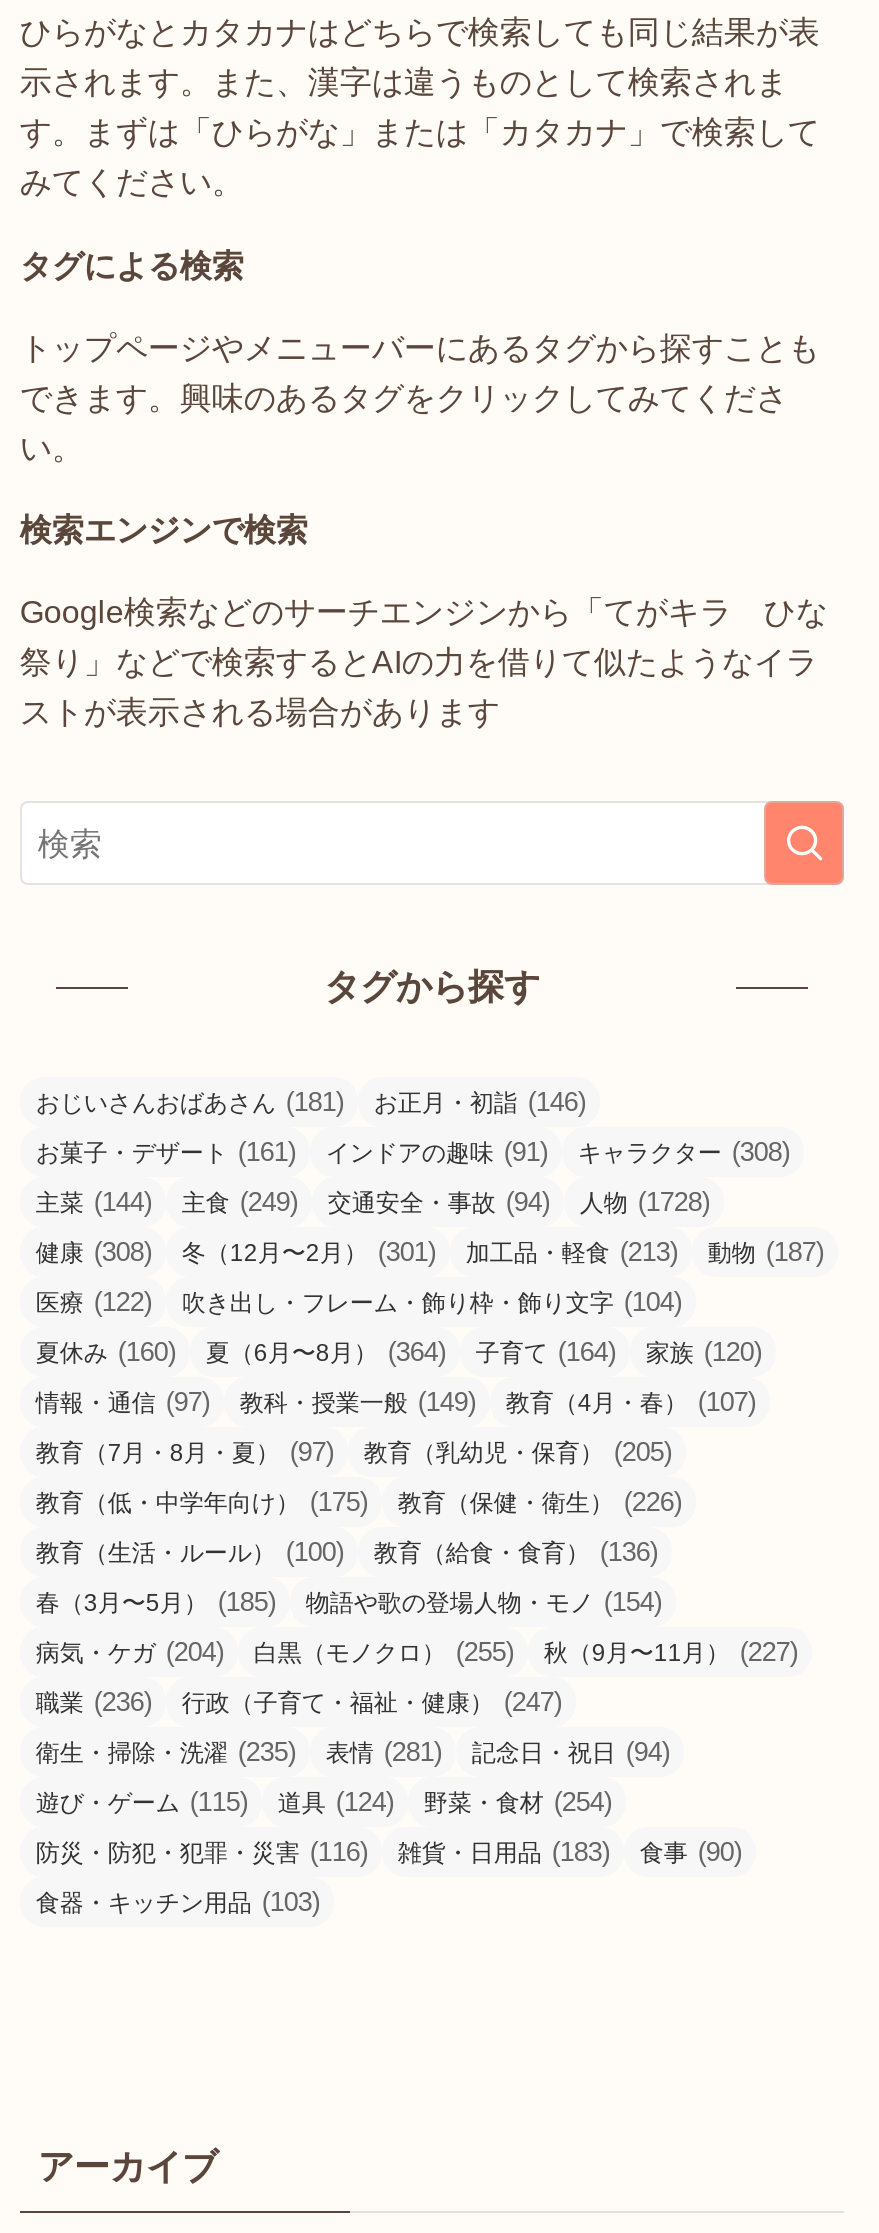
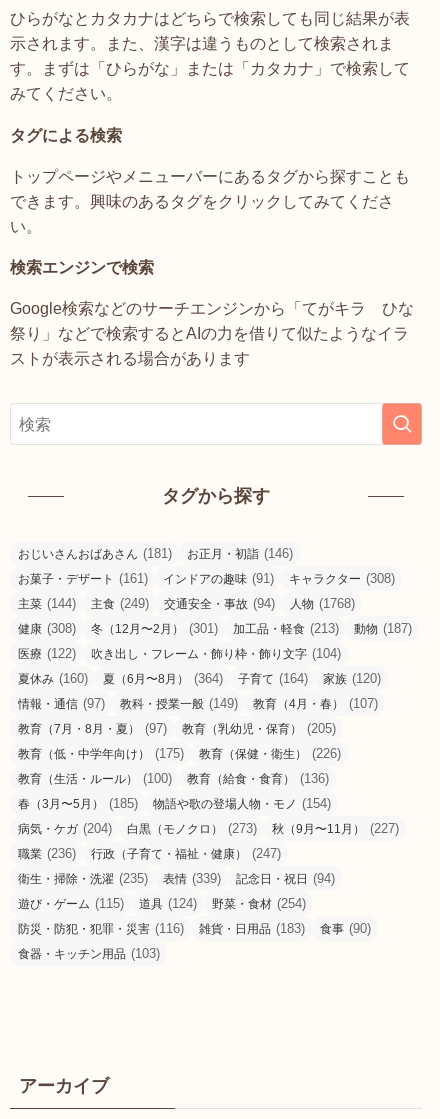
- 主菜(144) 主食(249) 交通安全・事故(94) 人物(1728)
+ 主菜(144) 主食(249) 交通安全・事故(94) 人物(1768)

- 白黒（モノクロ）(255)
+ 白黒（モノクロ）(273)

- 衛生・掃除・洗濯(235) 表情(281) 記念日・祝日(94)
+ 衛生・掃除・洗濯(235) 表情(339) 記念日・祝日(94)
